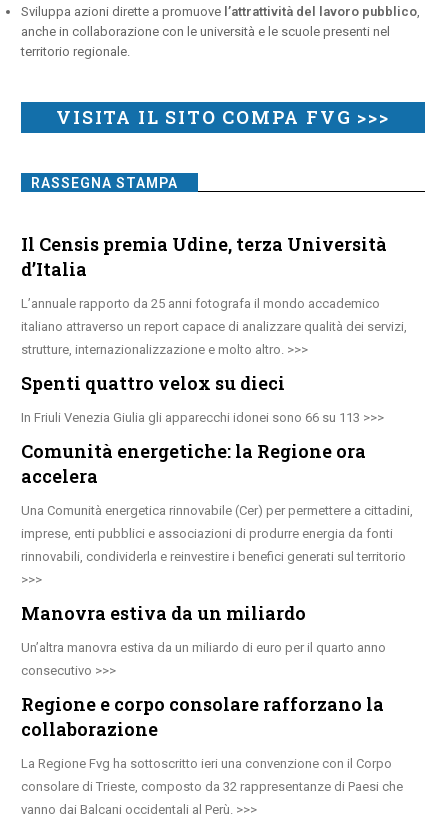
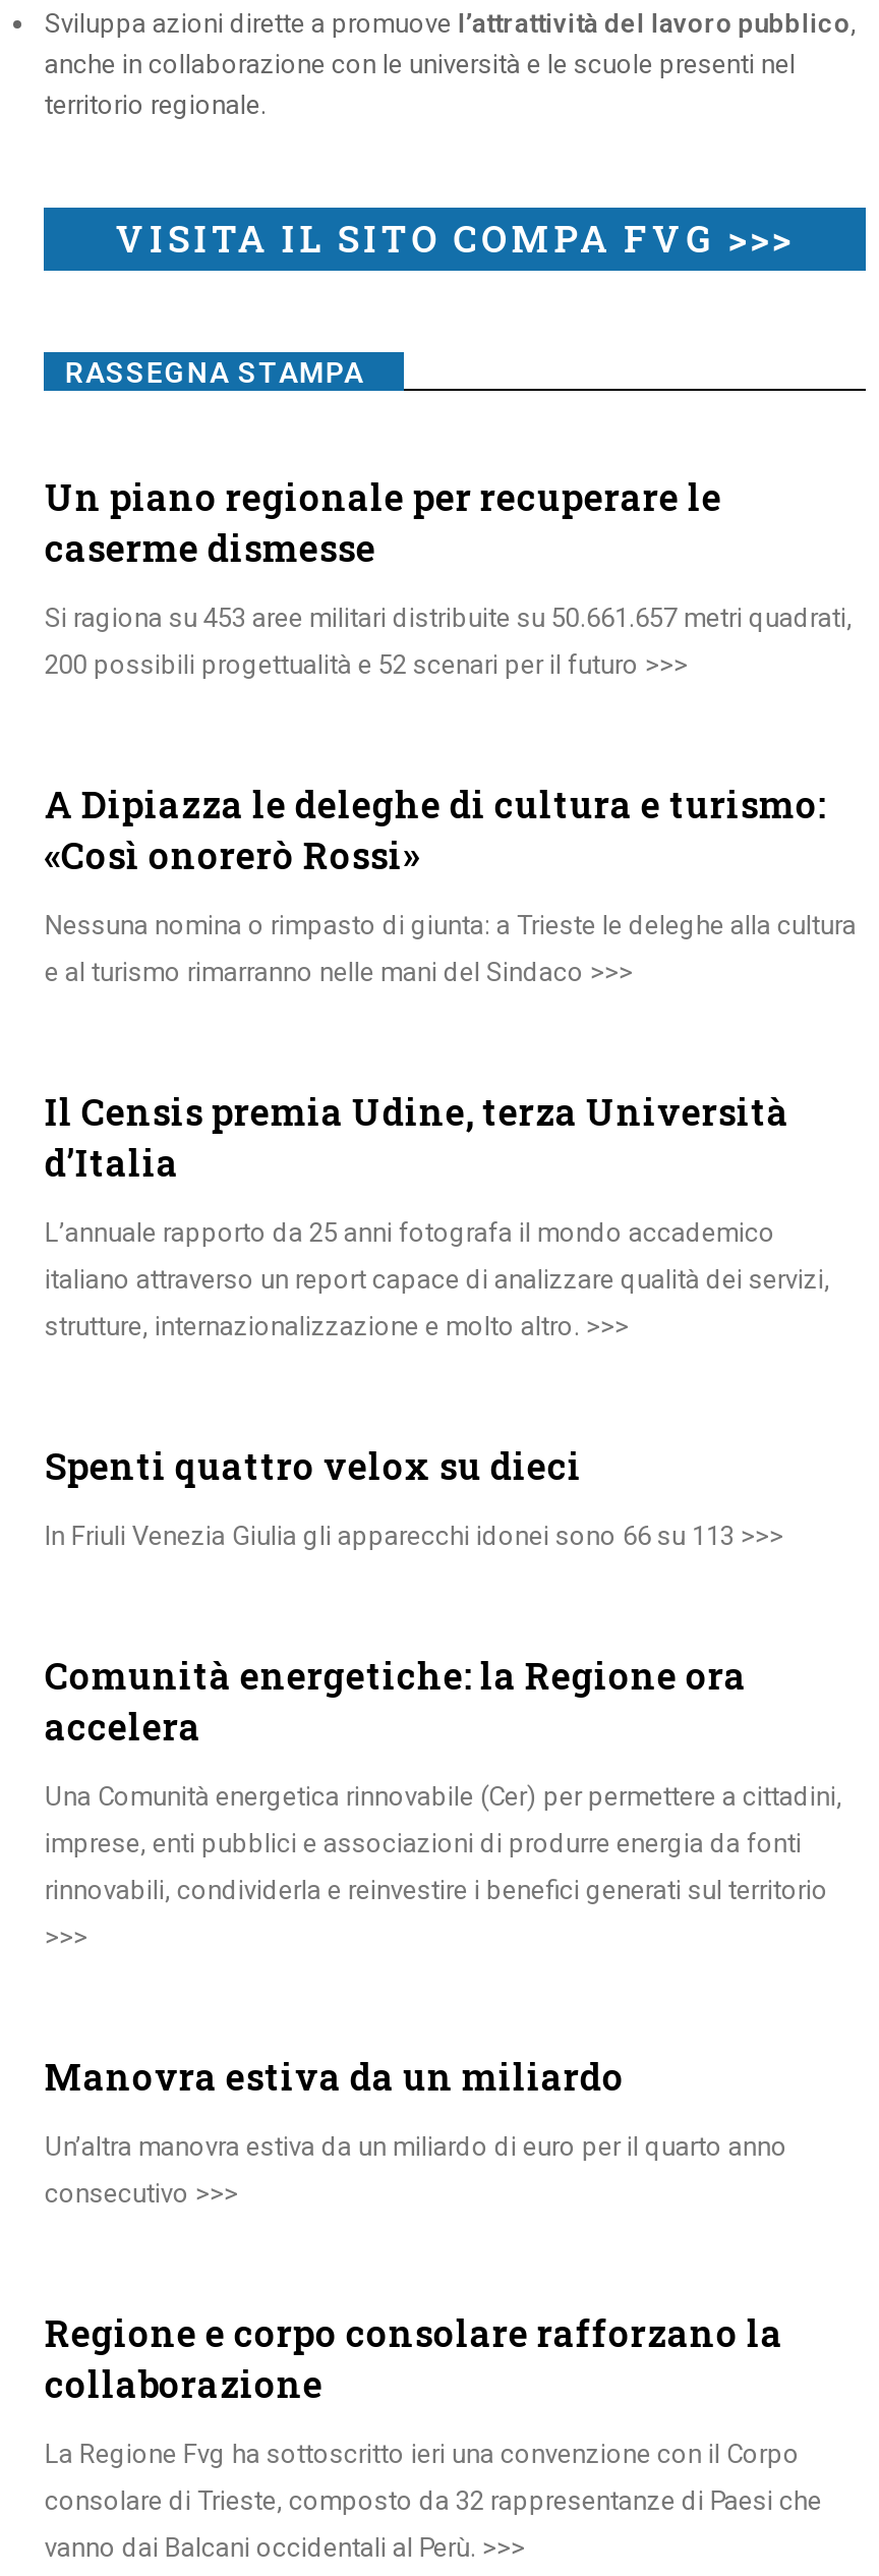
+ Un piano regionale per recuperare le
+ caserme dismesse
+ Si ragiona su 453 aree militari distribuite su 50.661.657 metri quadrati,
+ 200 possibili progettualità e 52 scenari per il futuro
+ A Dipiazza le deleghe di cultura e turismo:
+ «Così onorerò Rossi»
+ Nessuna nomina o rimpasto di giunta: a Trieste le deleghe alla cultura
+ e al turismo rimarranno nelle mani del Sindaco
